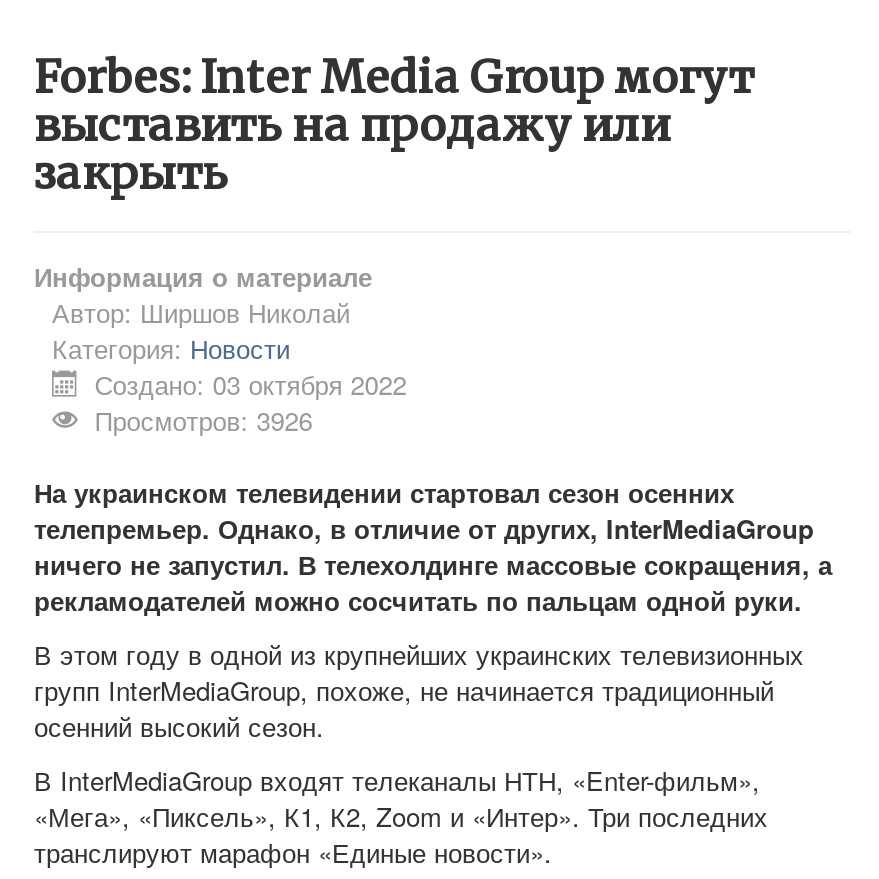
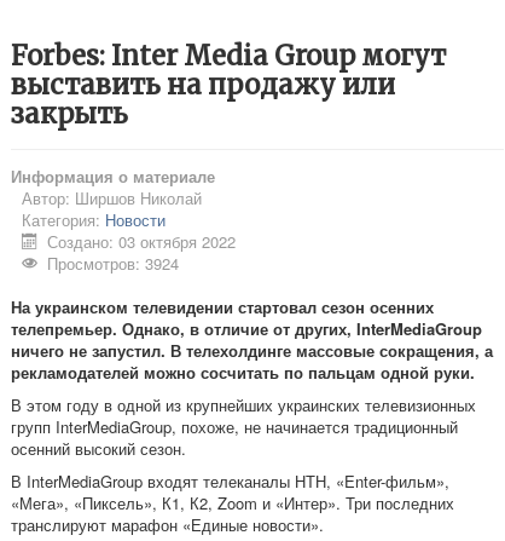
- Просмотров: 3926
+ Просмотров: 3924
